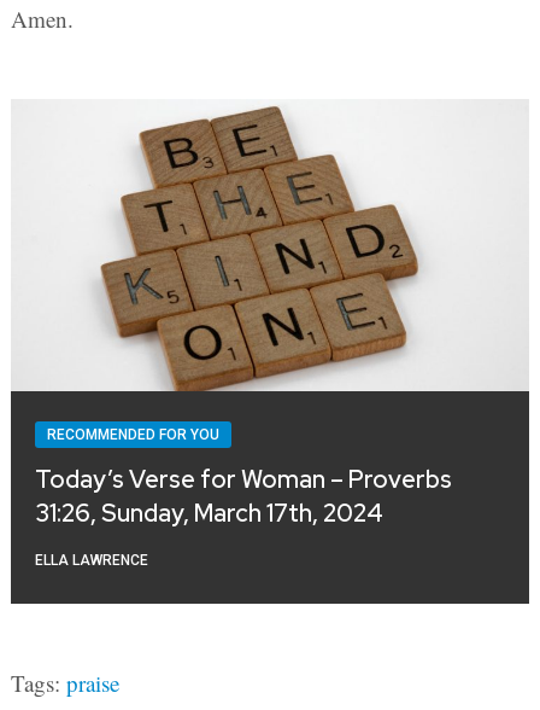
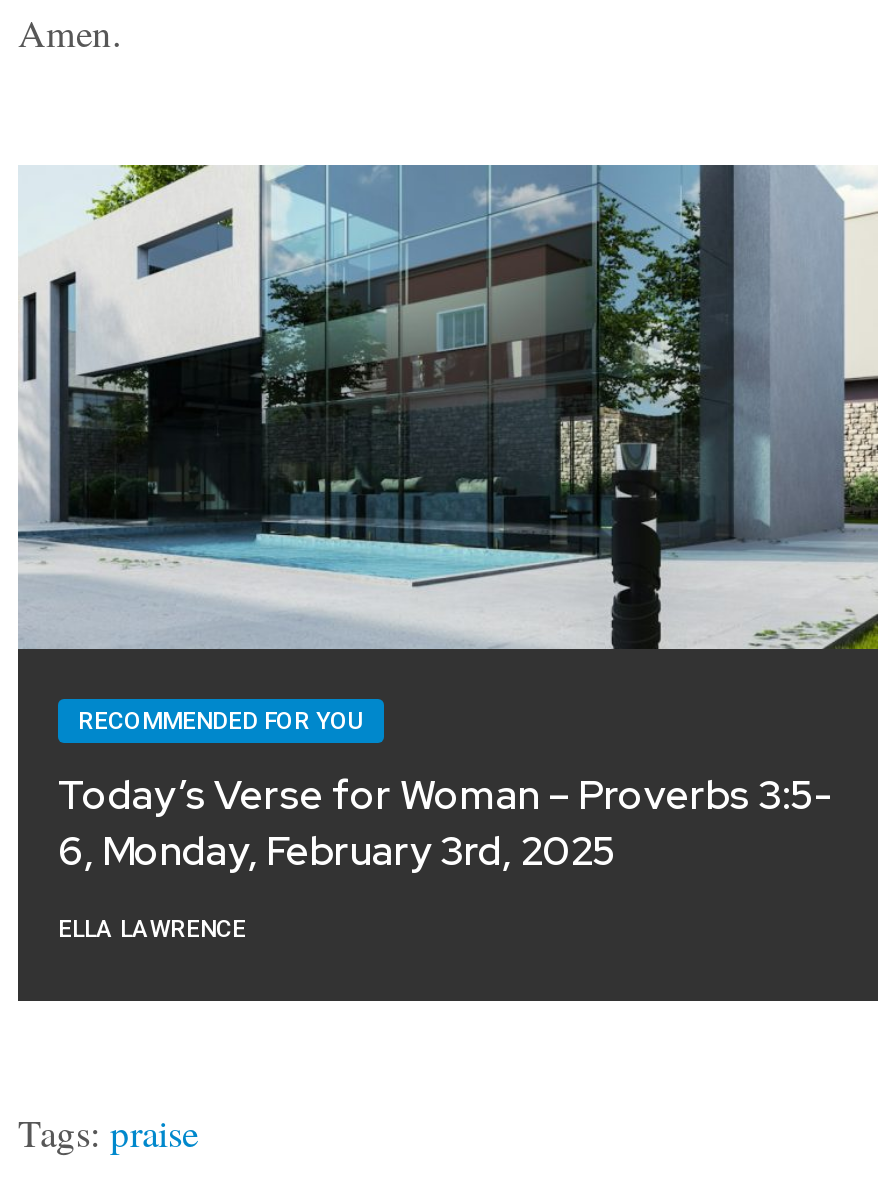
- [image]
+ [image]

- Today’s Verse for Woman – Proverbs
- 31:26, Sunday, March 17th, 2024
+ Today’s Verse for Woman – Proverbs 3:5-
+ 6, Monday, February 3rd, 2025
